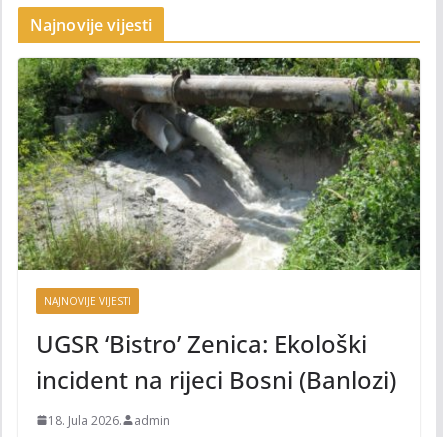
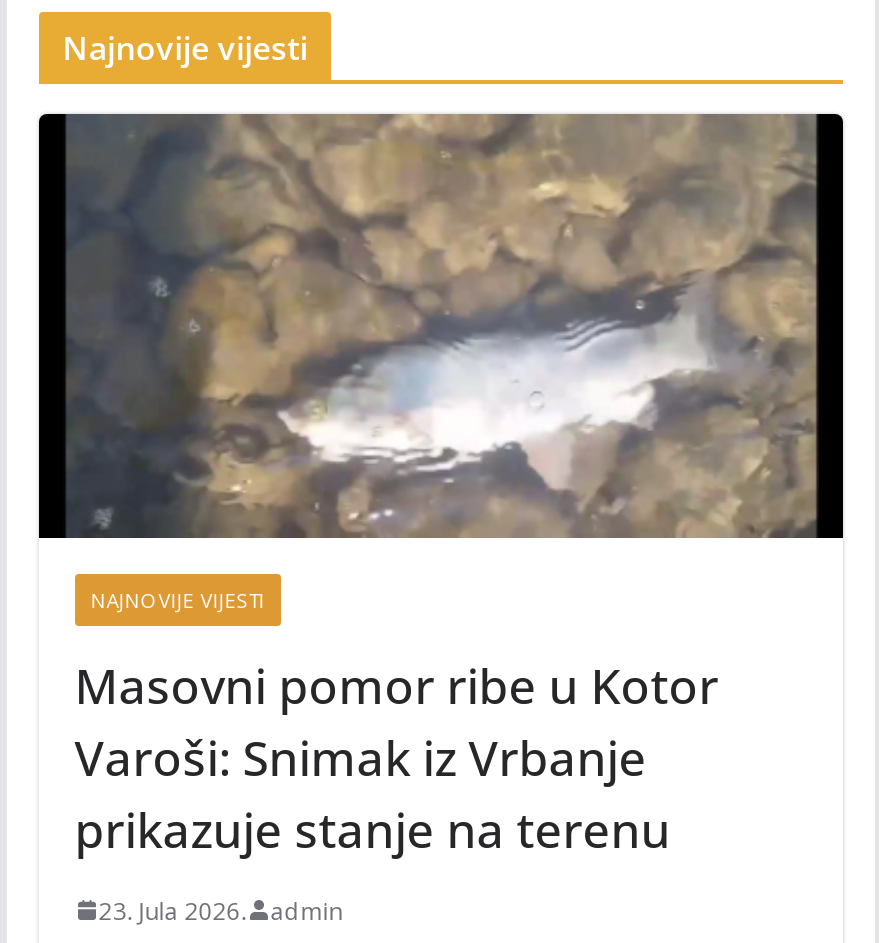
- [image]
+ [image]

- UGSR ‘Bistro’ Zenica: Ekološki
- incident na rijeci Bosni (Banlozi)
+ Masovni pomor ribe u Kotor
+ Varoši: Snimak iz Vrbanje
+ prikazuje stanje na terenu

- 18. Jula 2026. admin
+ 23. Jula 2026. admin
